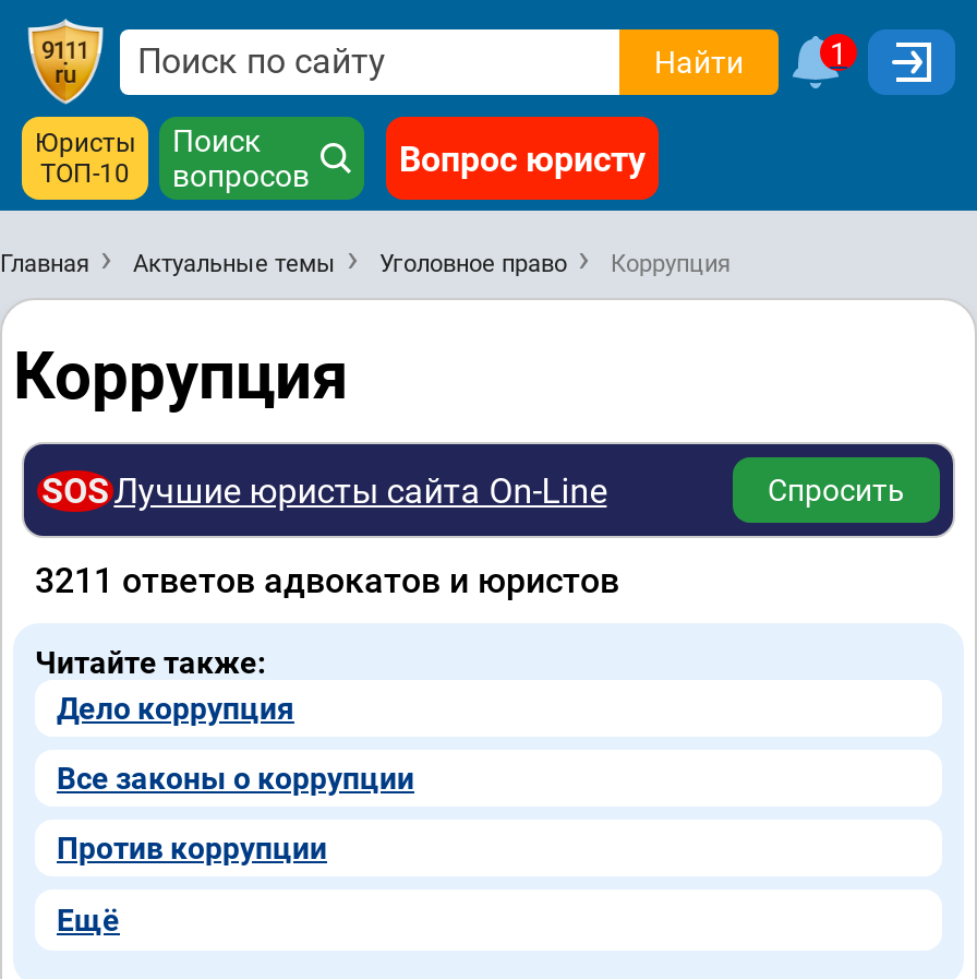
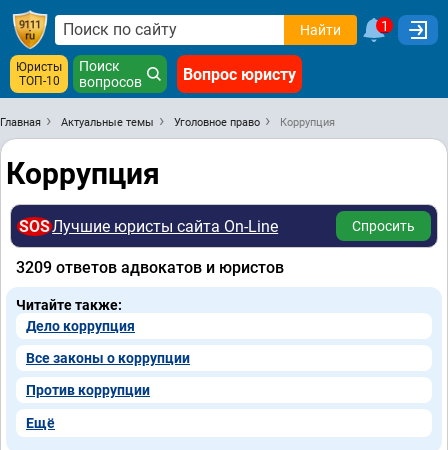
- 3211 ответов адвокатов и юристов
+ 3209 ответов адвокатов и юристов
